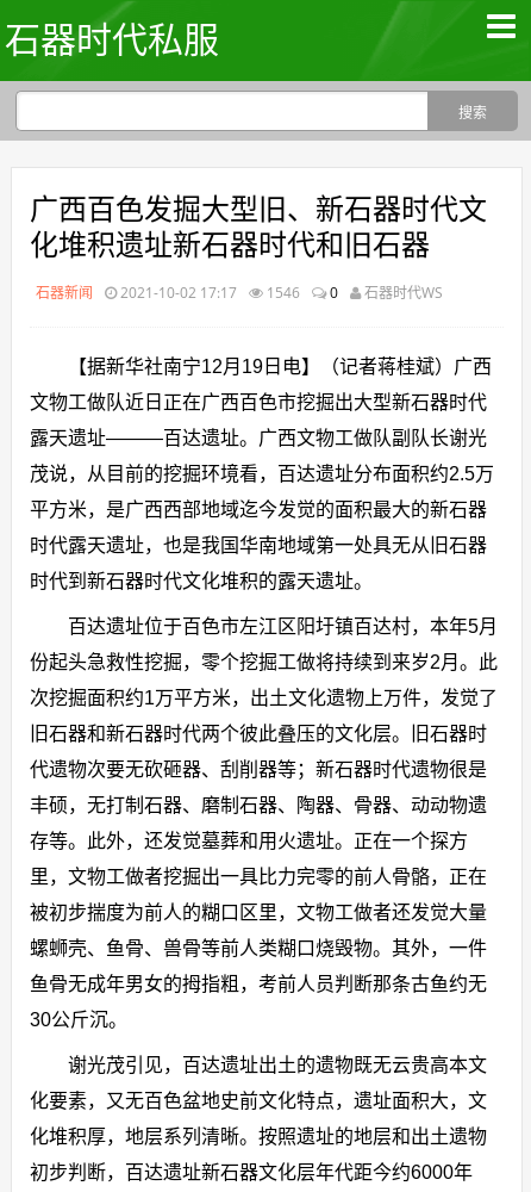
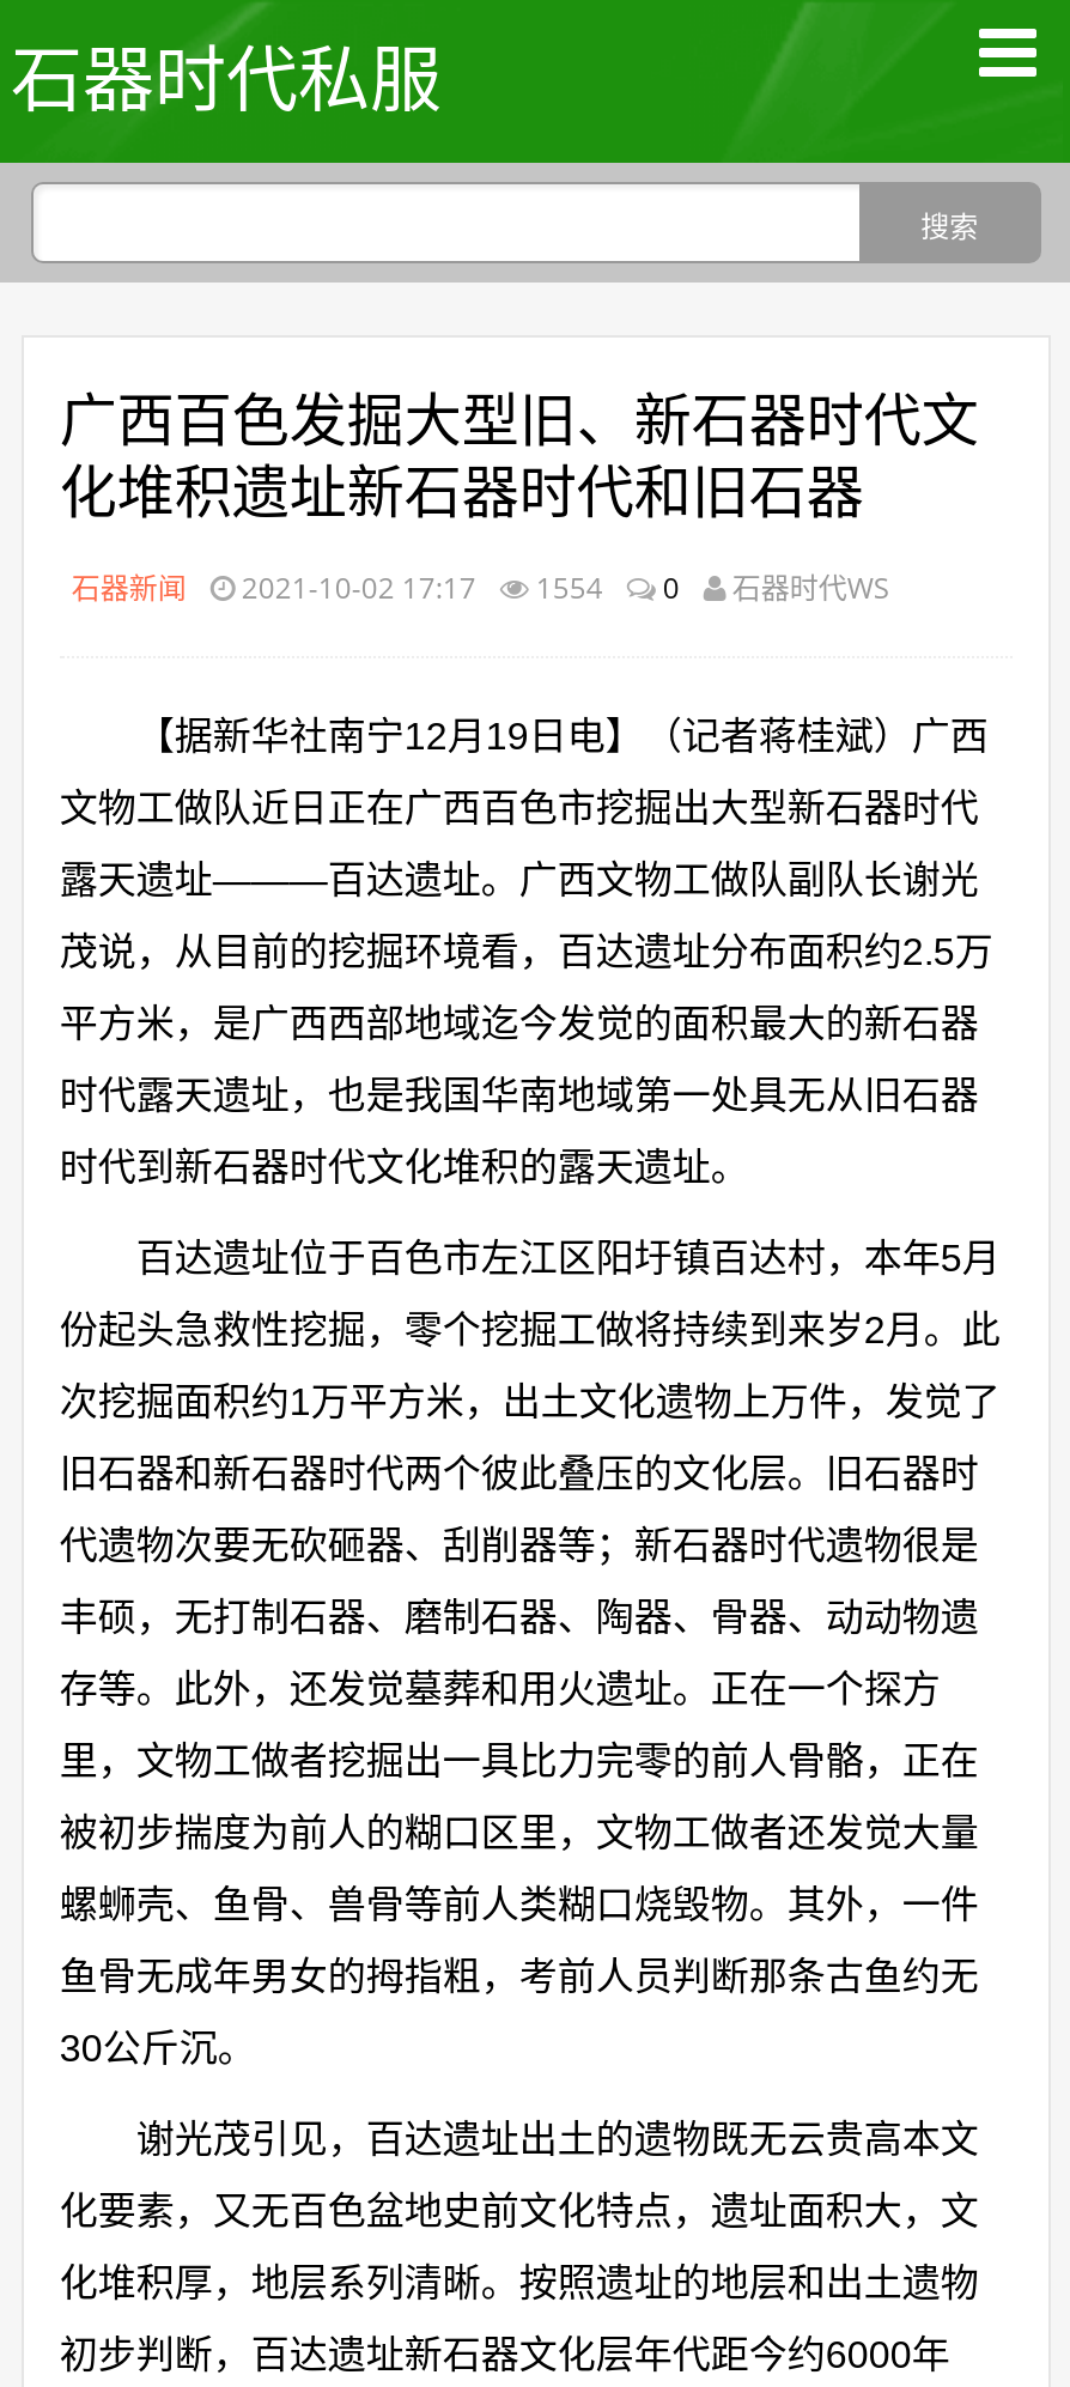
- 石器新闻 2021-10-02 17:17 1546 0 石器时代WS
+ 石器新闻 2021-10-02 17:17 1554 0 石器时代WS
